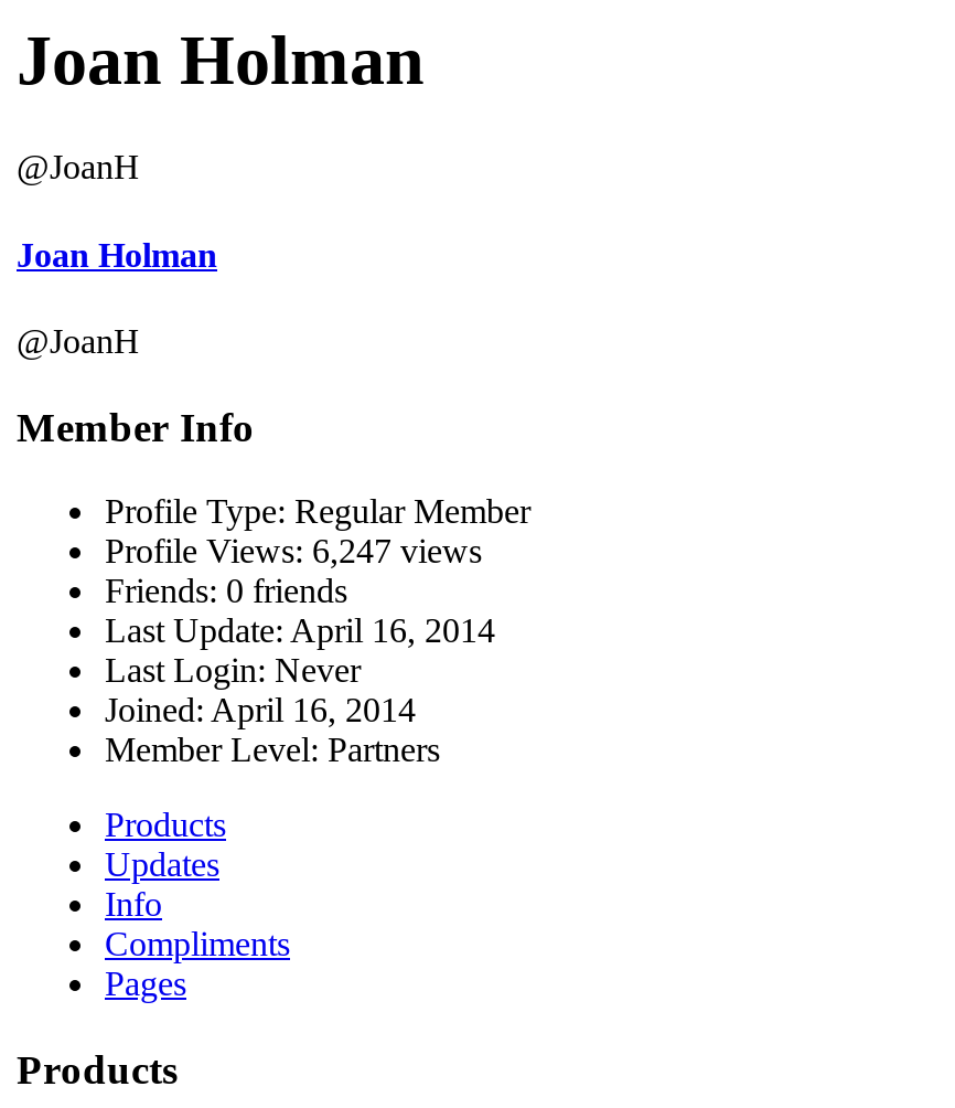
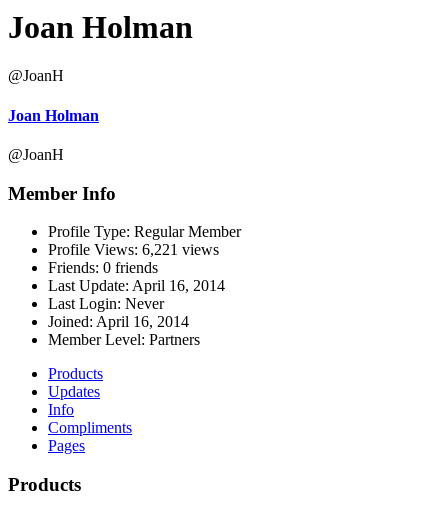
- Profile Views: 6,247 views
+ Profile Views: 6,221 views
